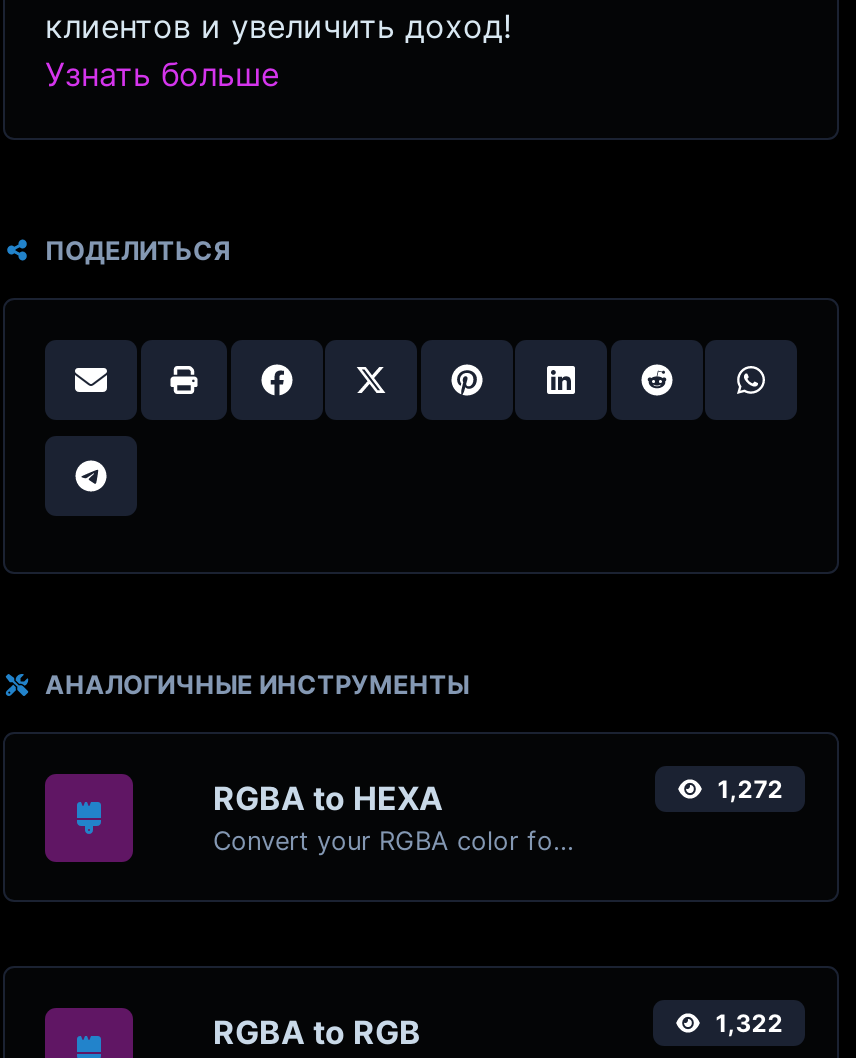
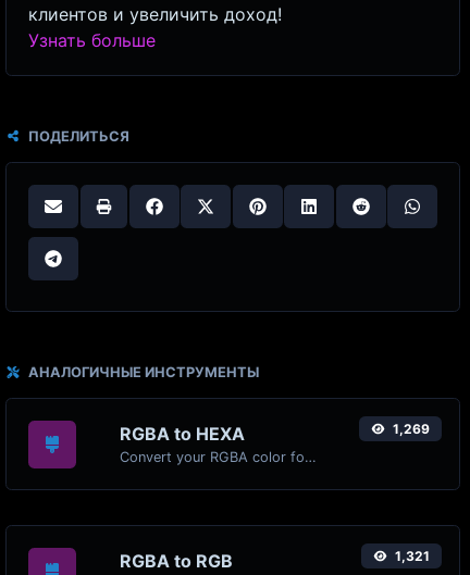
- 1,272
+ 1,269

- 1,322
+ 1,321
